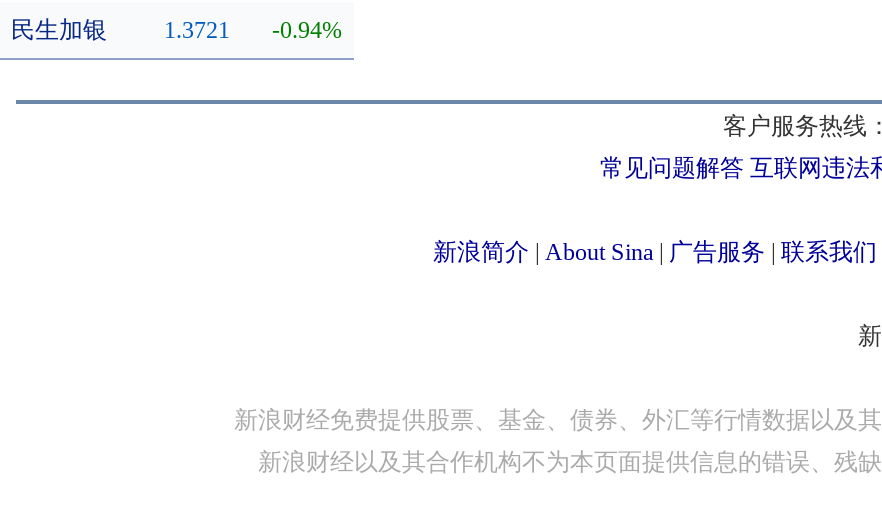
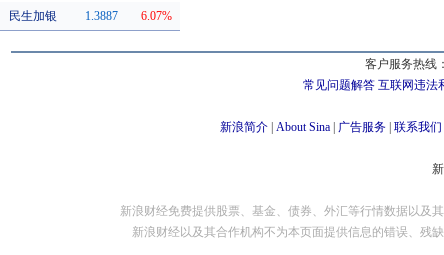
- 1.3721
+ 1.3887

- -0.94%
+ 6.07%
